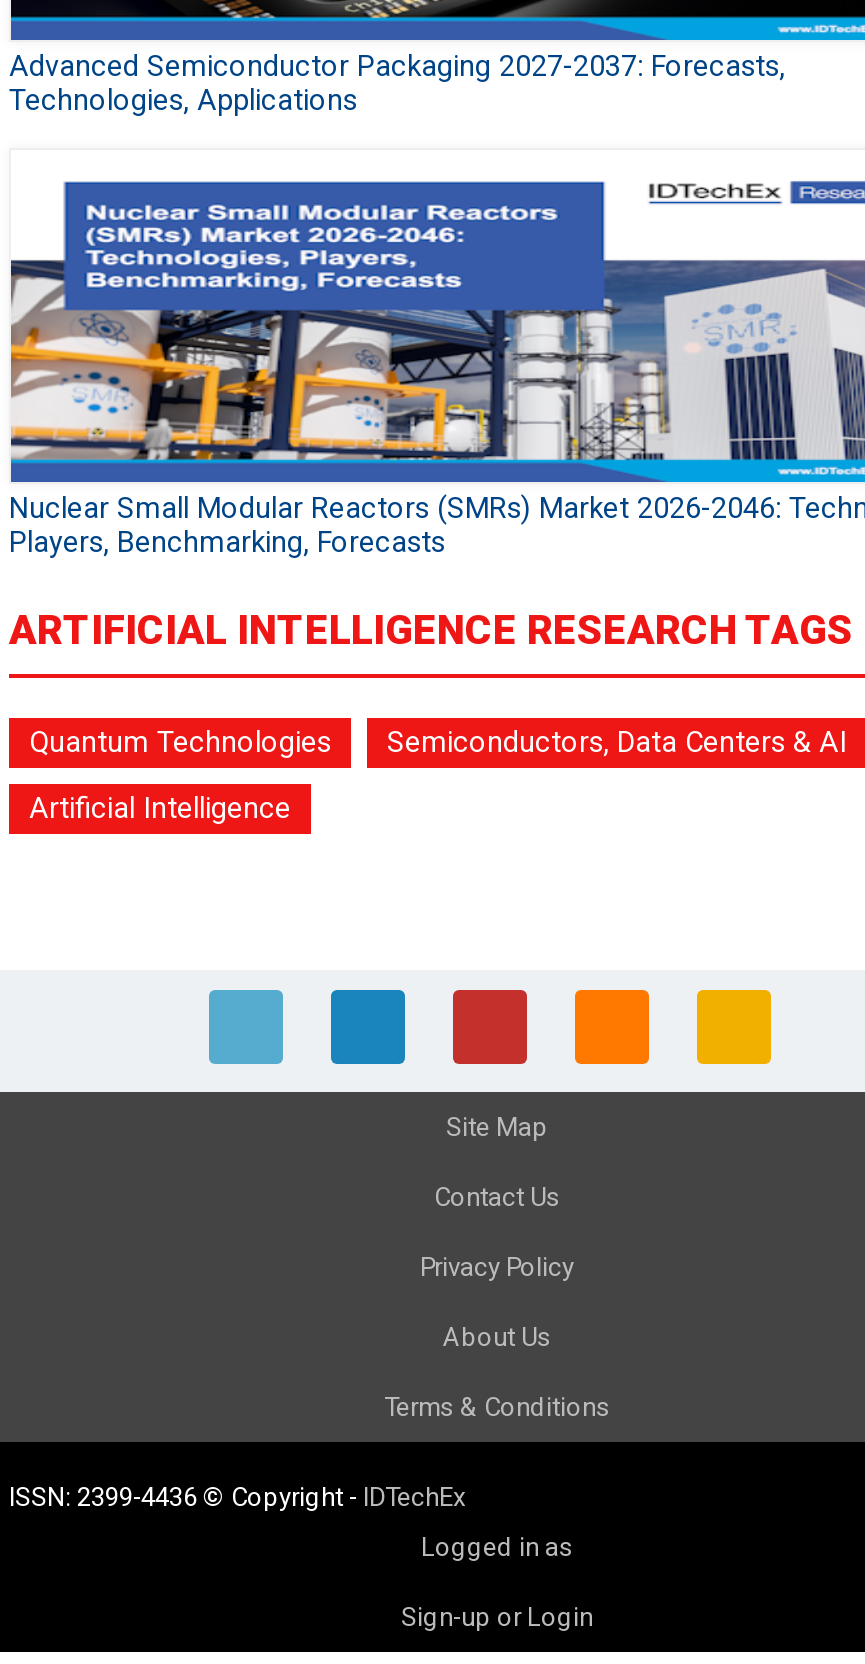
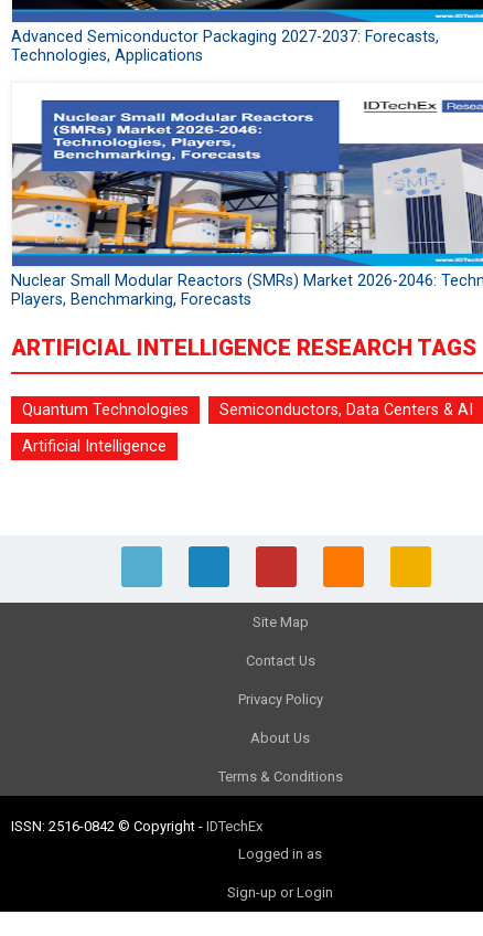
- ISSN: 2399-4436 © Copyright - IDTechEx
+ ISSN: 2516-0842 © Copyright - IDTechEx
